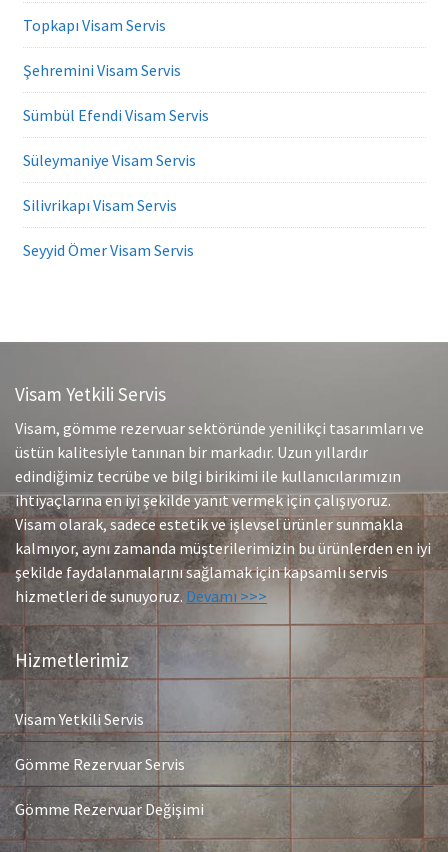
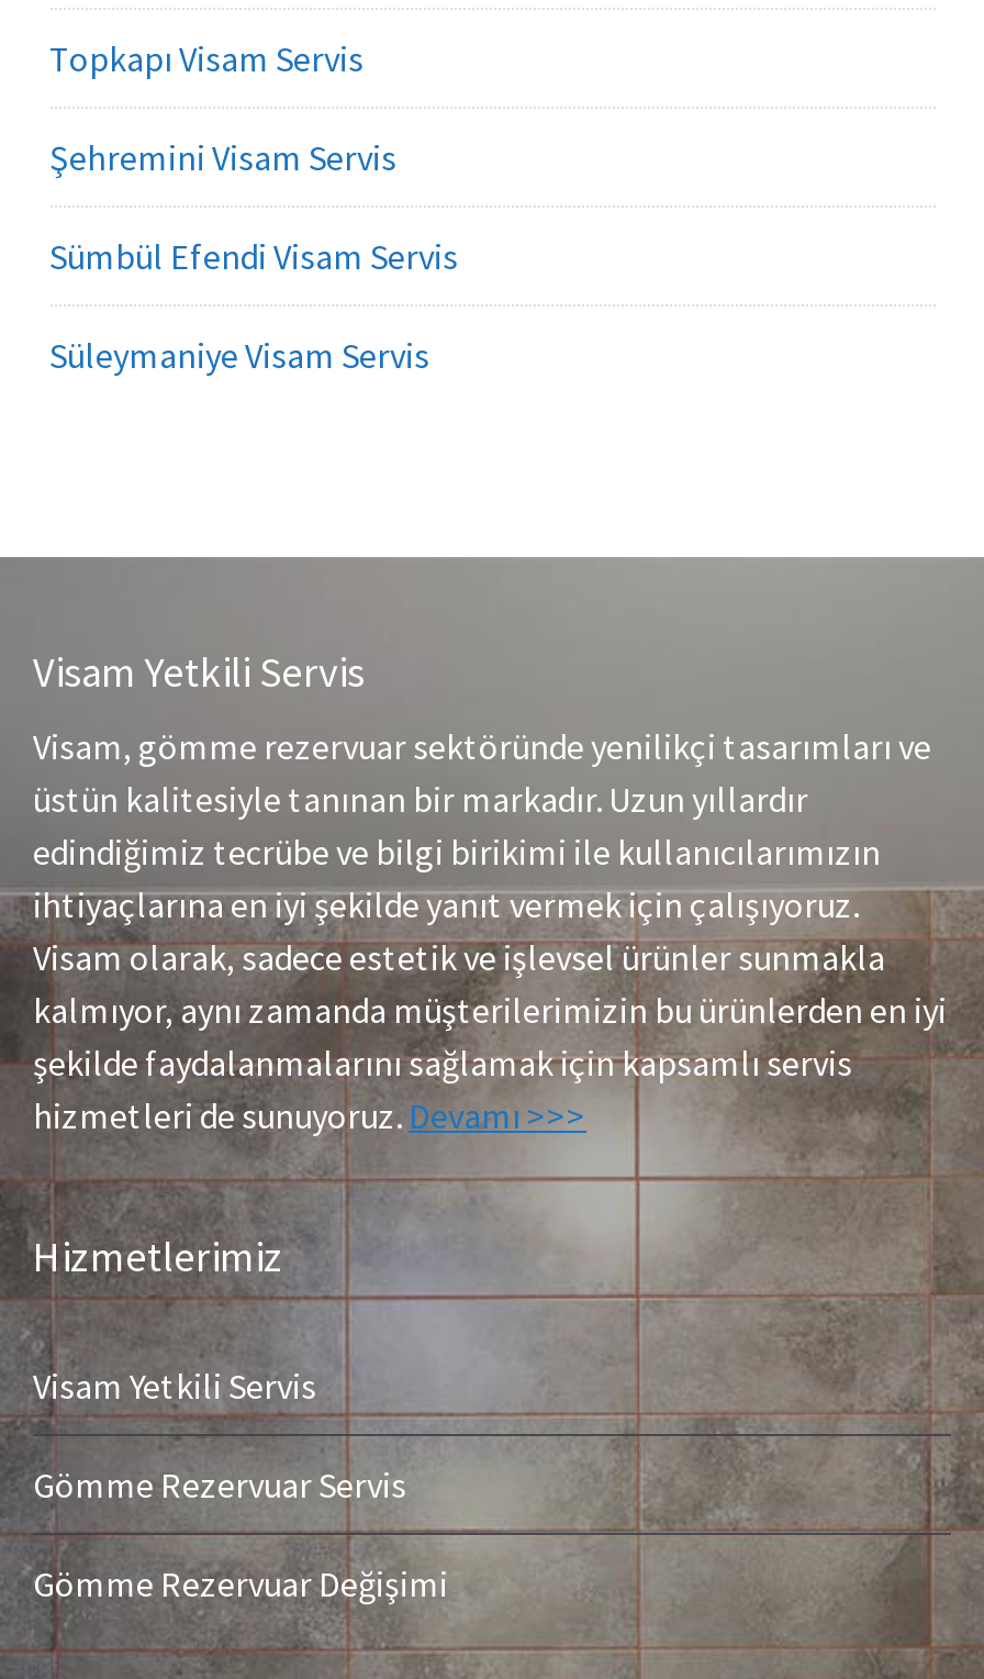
- Silivrikapı Visam Servis
- Seyyid Ömer Visam Servis
